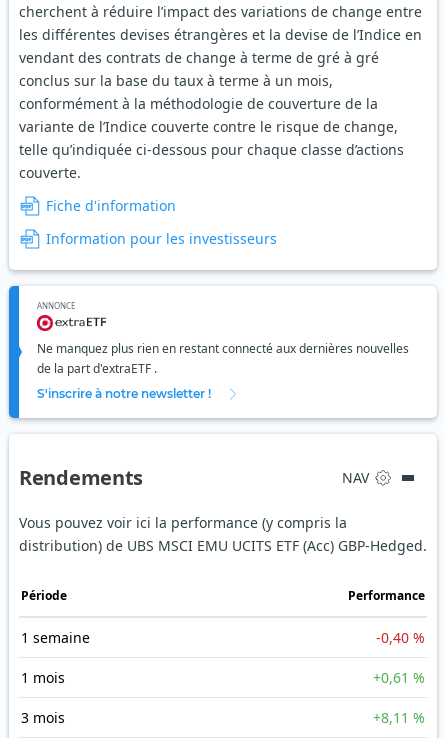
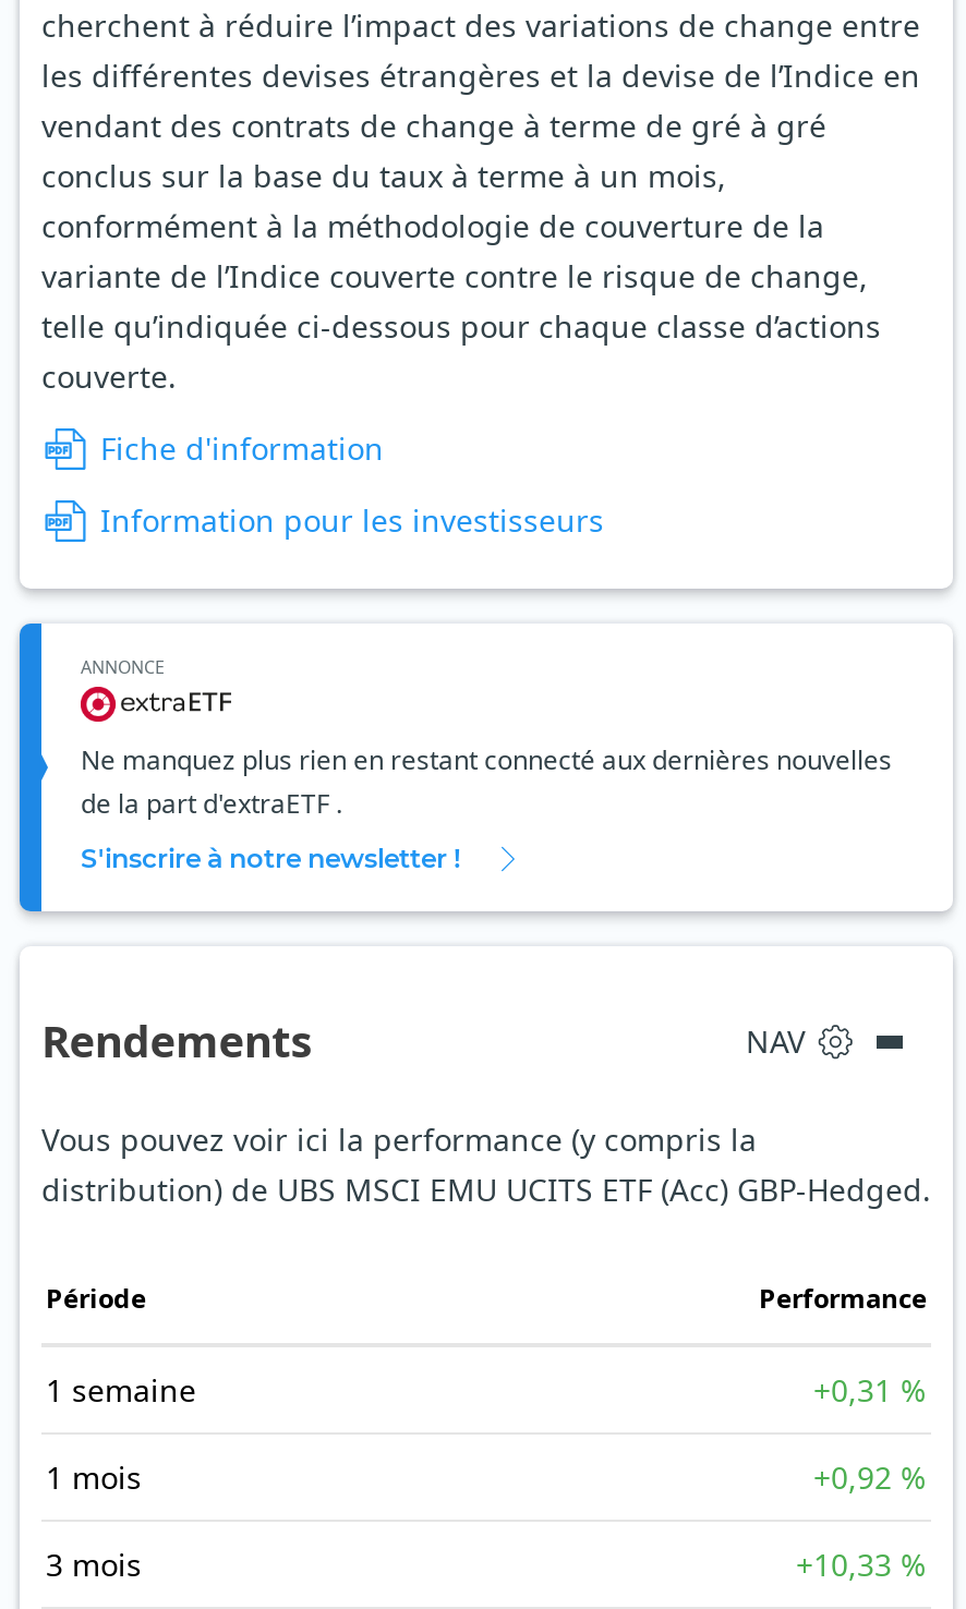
- -0,40 %
+ +0,31 %

- +0,61 %
+ +0,92 %

- +8,11 %
+ +10,33 %
